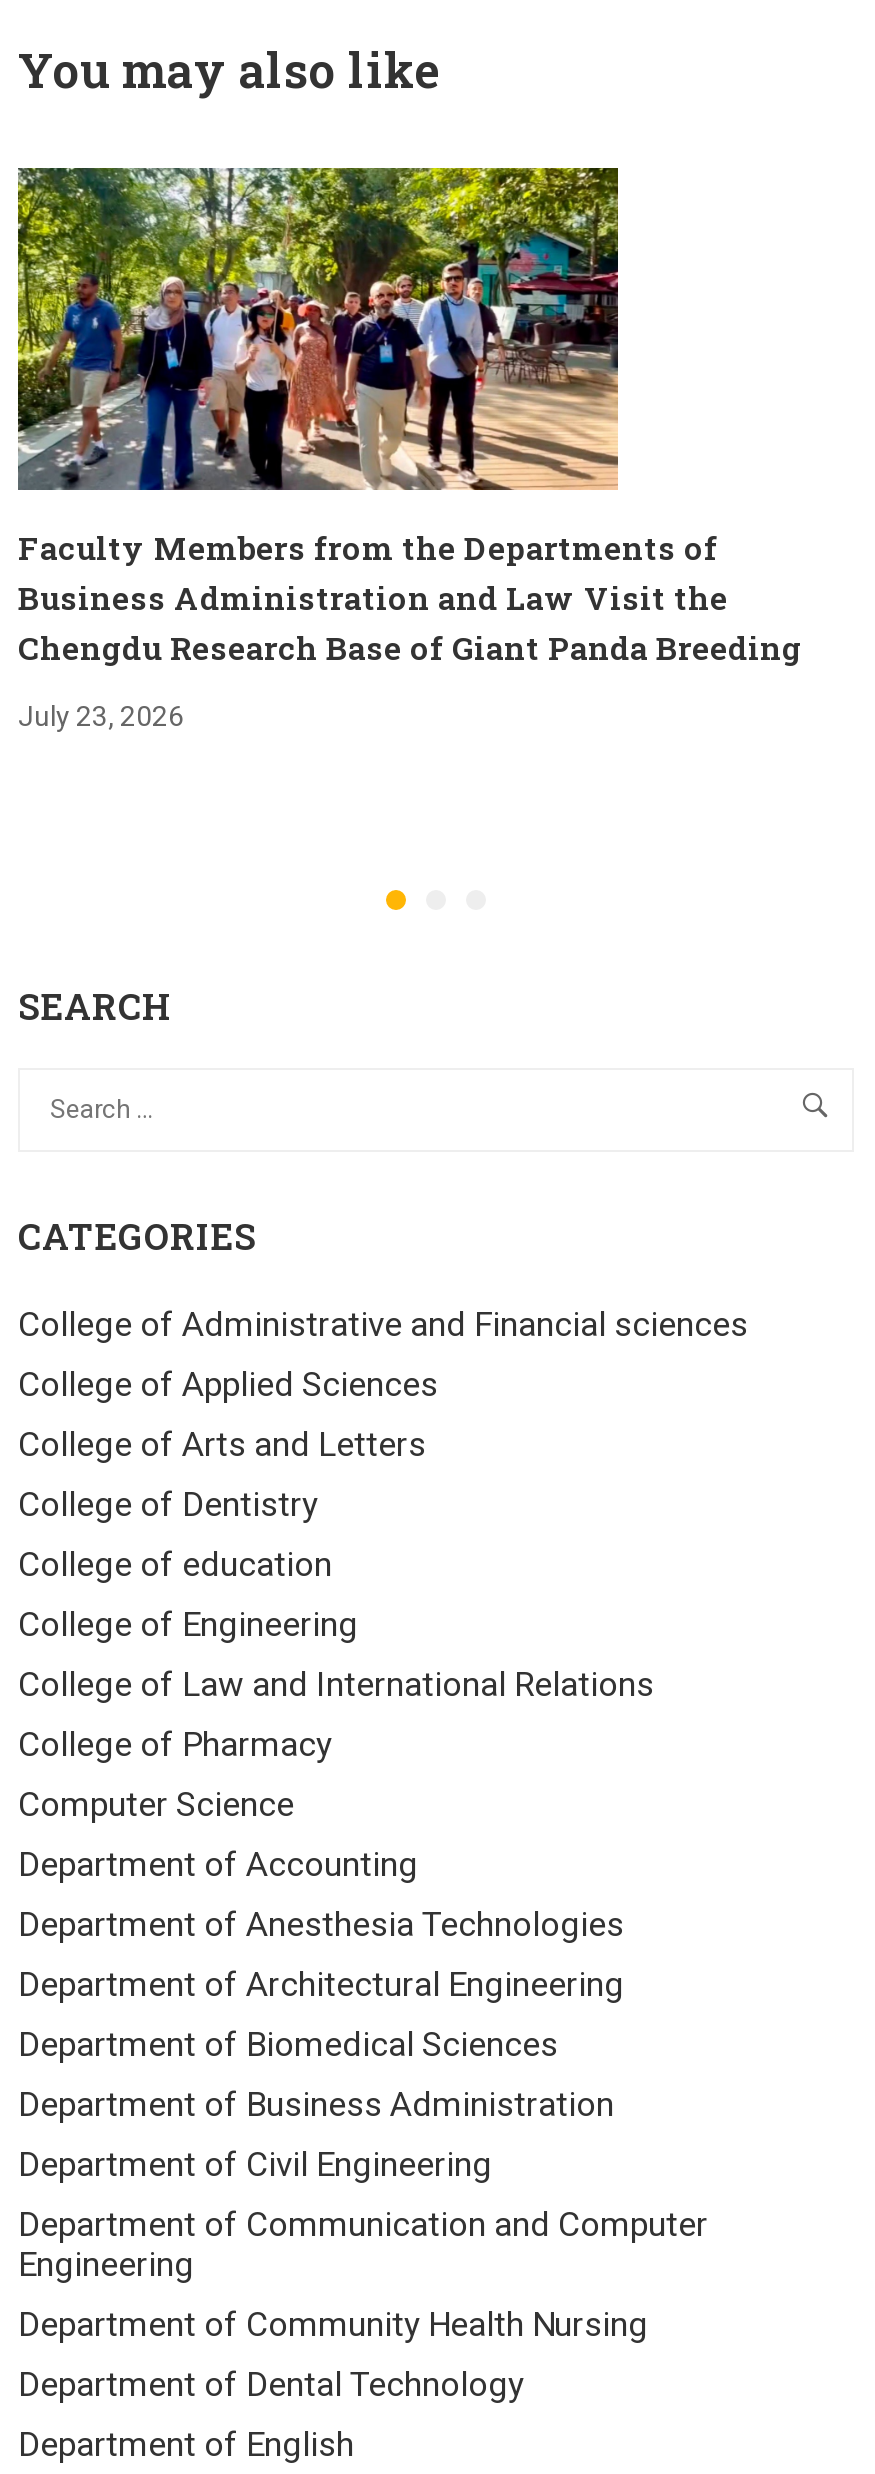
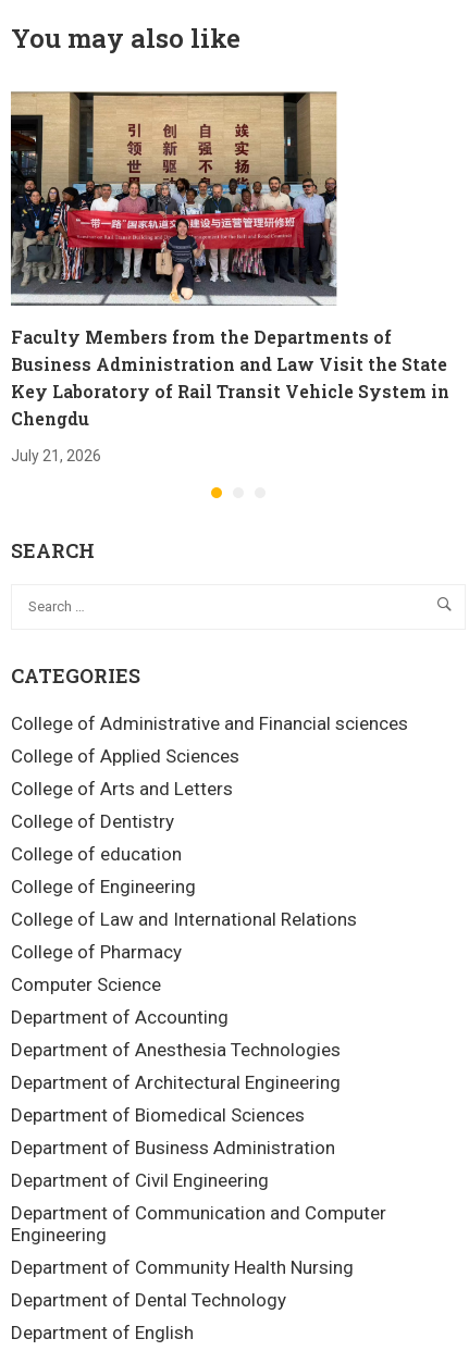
- [image]
+ [image]

moved down: Faculty Members from the Departments of

- Business Administration and Law Visit the
- Chengdu Research Base of Giant Panda Breeding
+ Business Administration and Law Visit the State
+ Key Laboratory of Rail Transit Vehicle System in
+ Chengdu

- July 23, 2026
+ July 21, 2026
